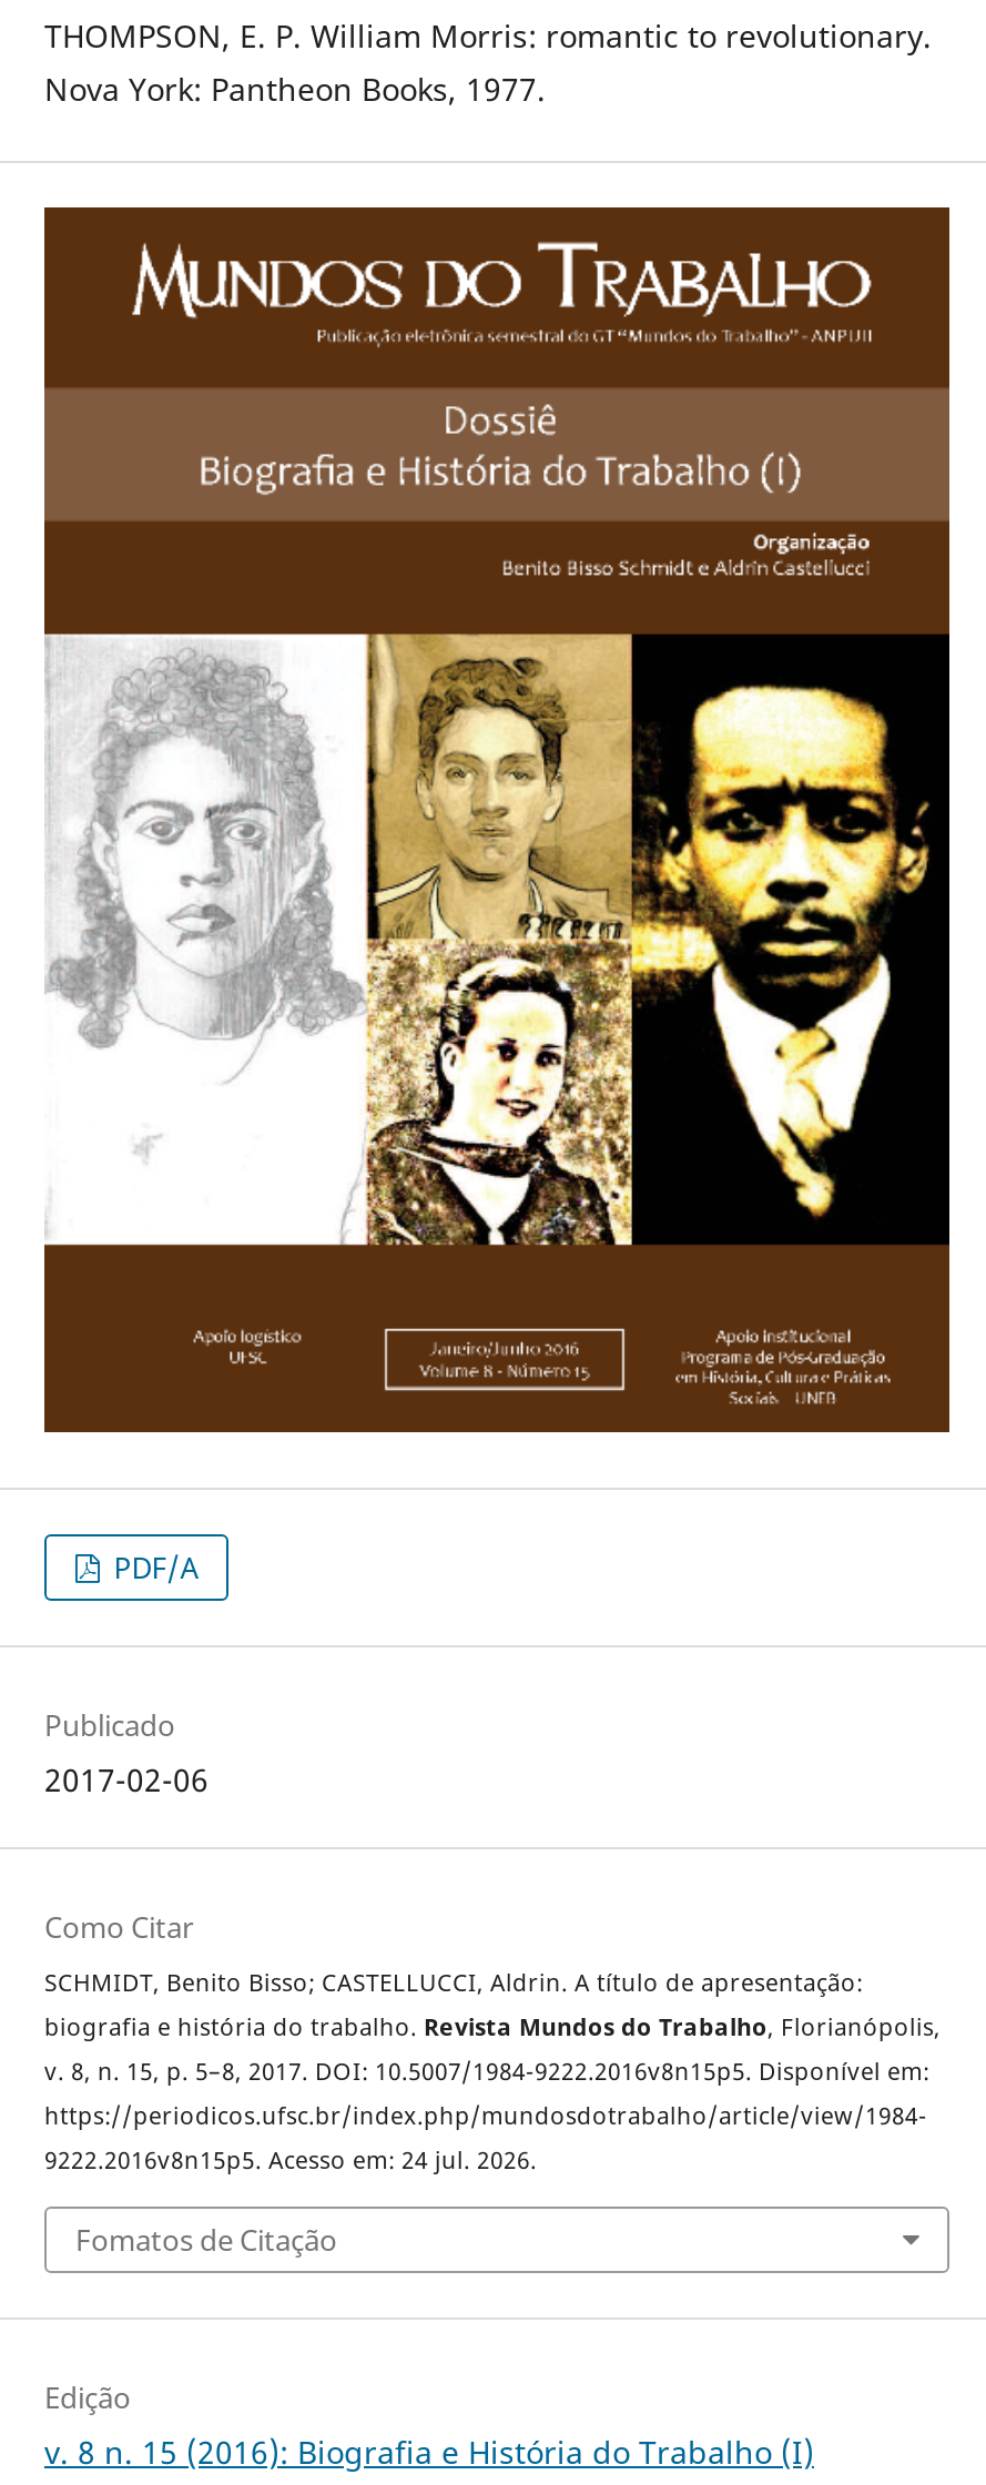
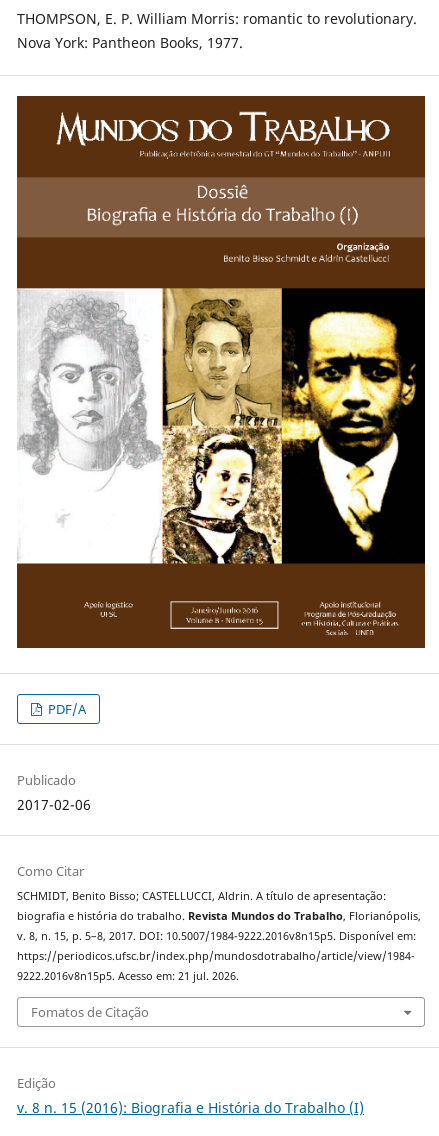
- 9222.2016v8n15p5. Acesso em: 24 jul. 2026.
+ 9222.2016v8n15p5. Acesso em: 21 jul. 2026.
